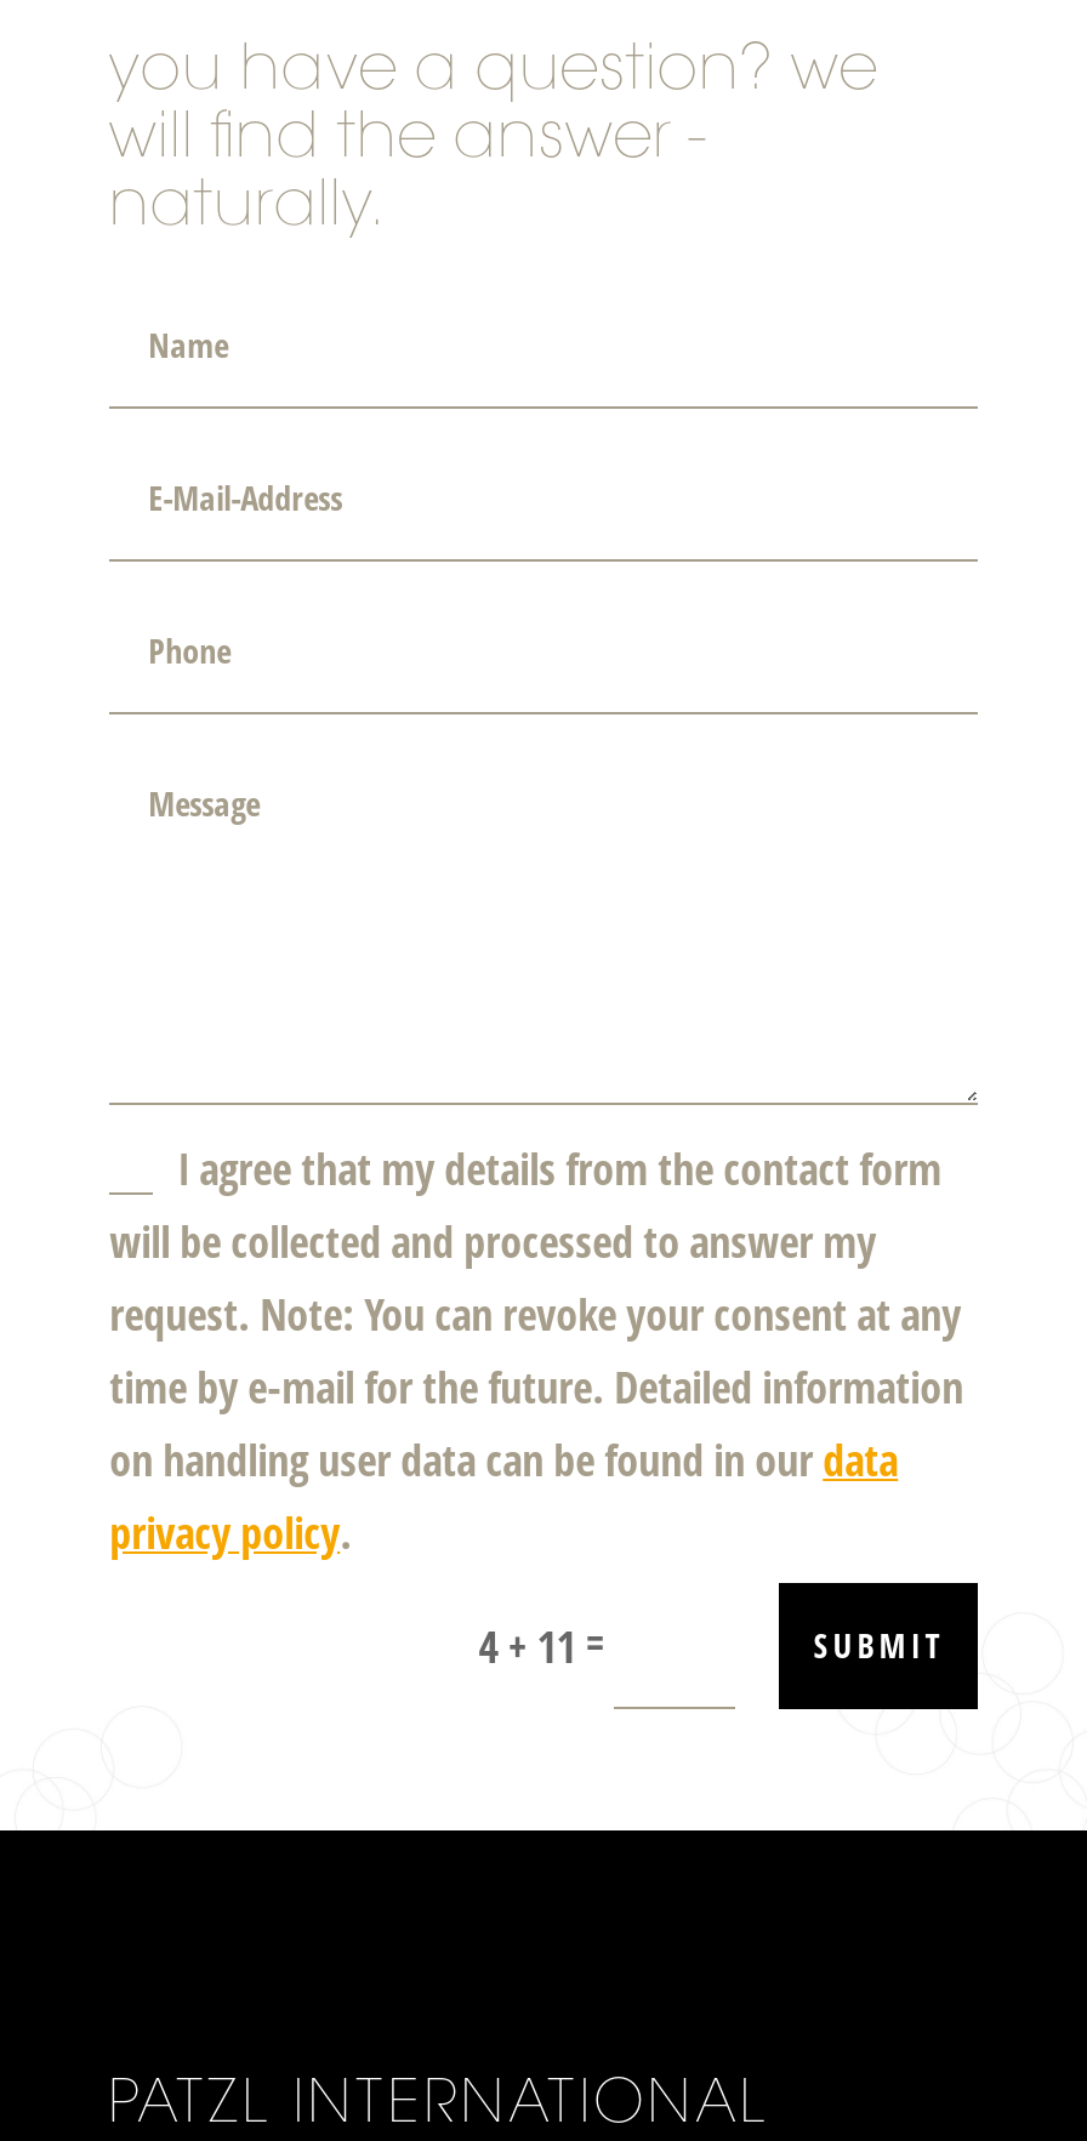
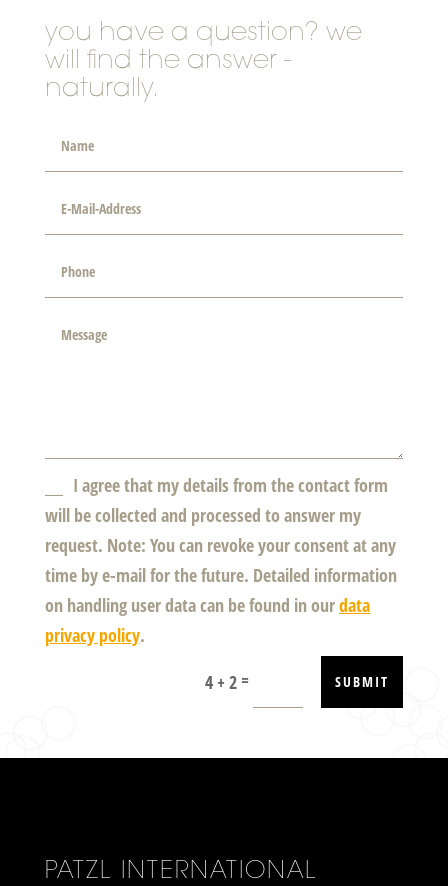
- 4 + 11 =
+ 4 + 2 =
